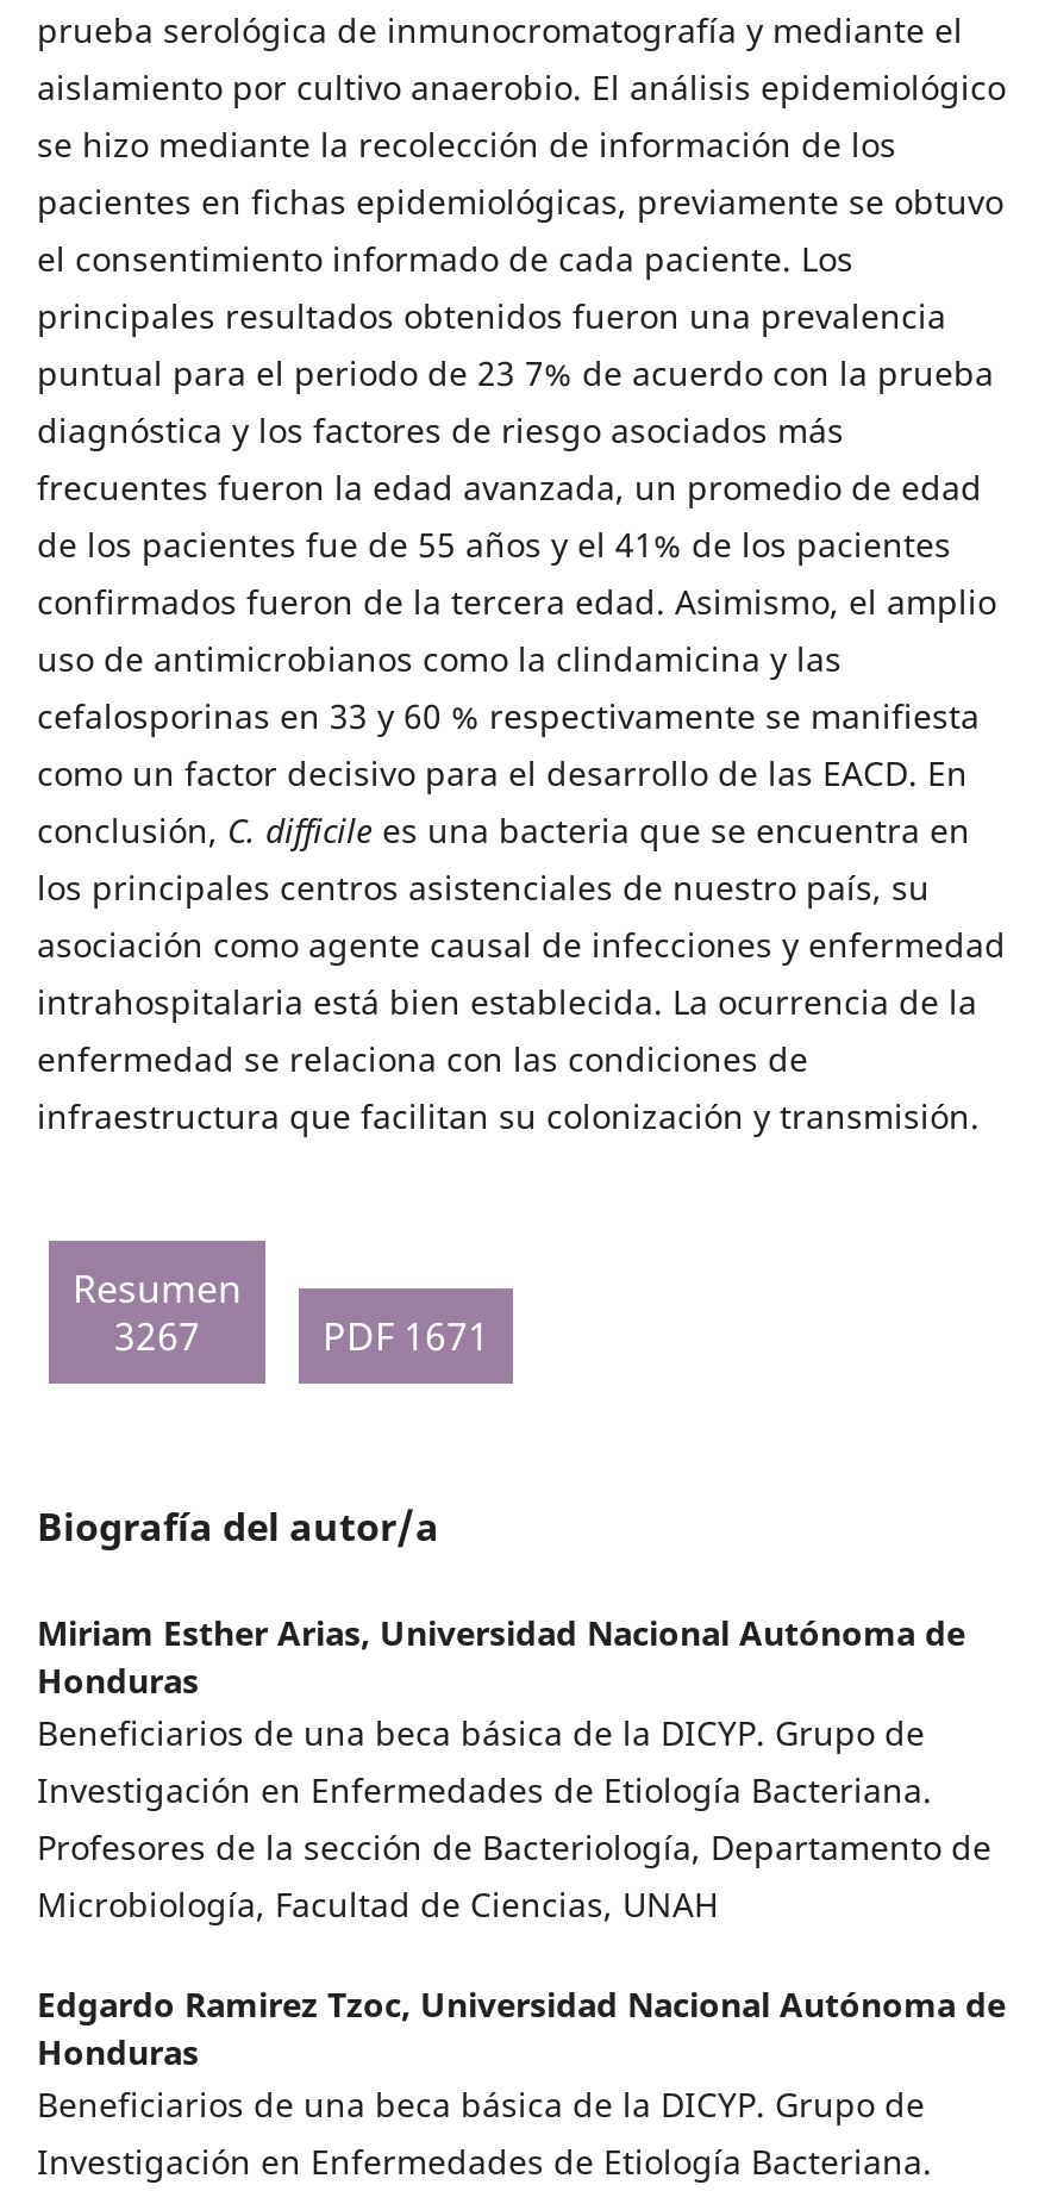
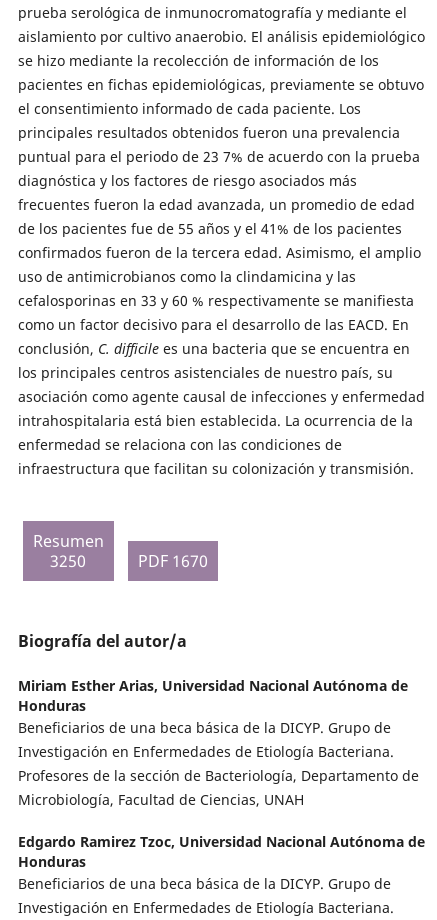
- 3267
+ 3250

- PDF 1671
+ PDF 1670
